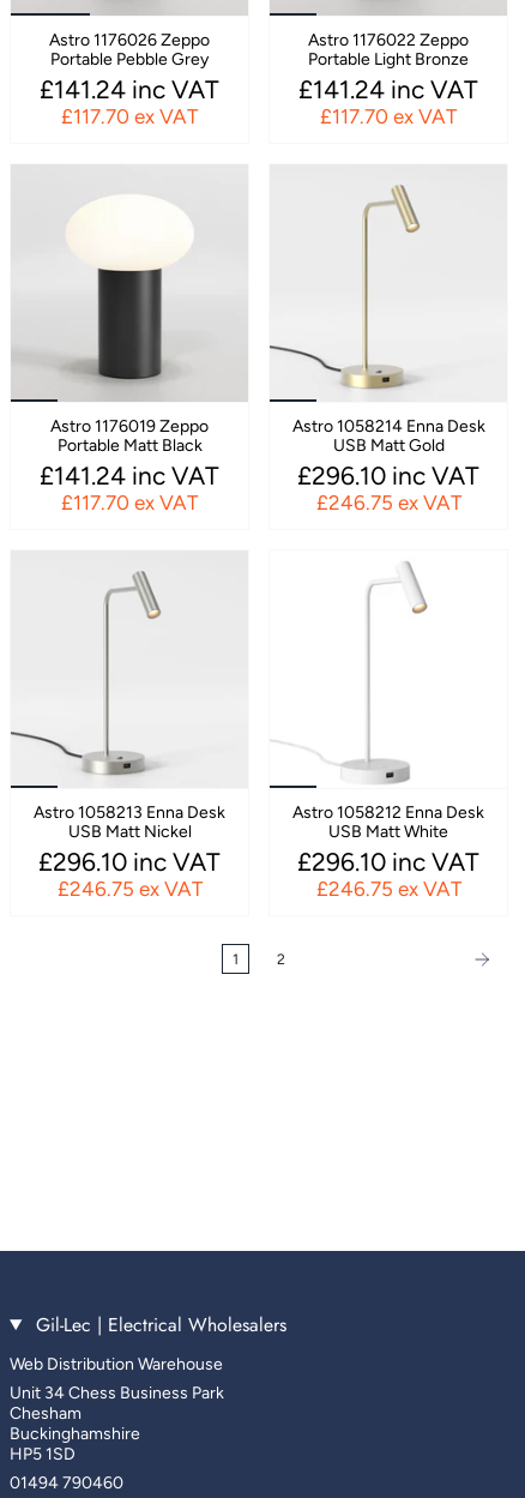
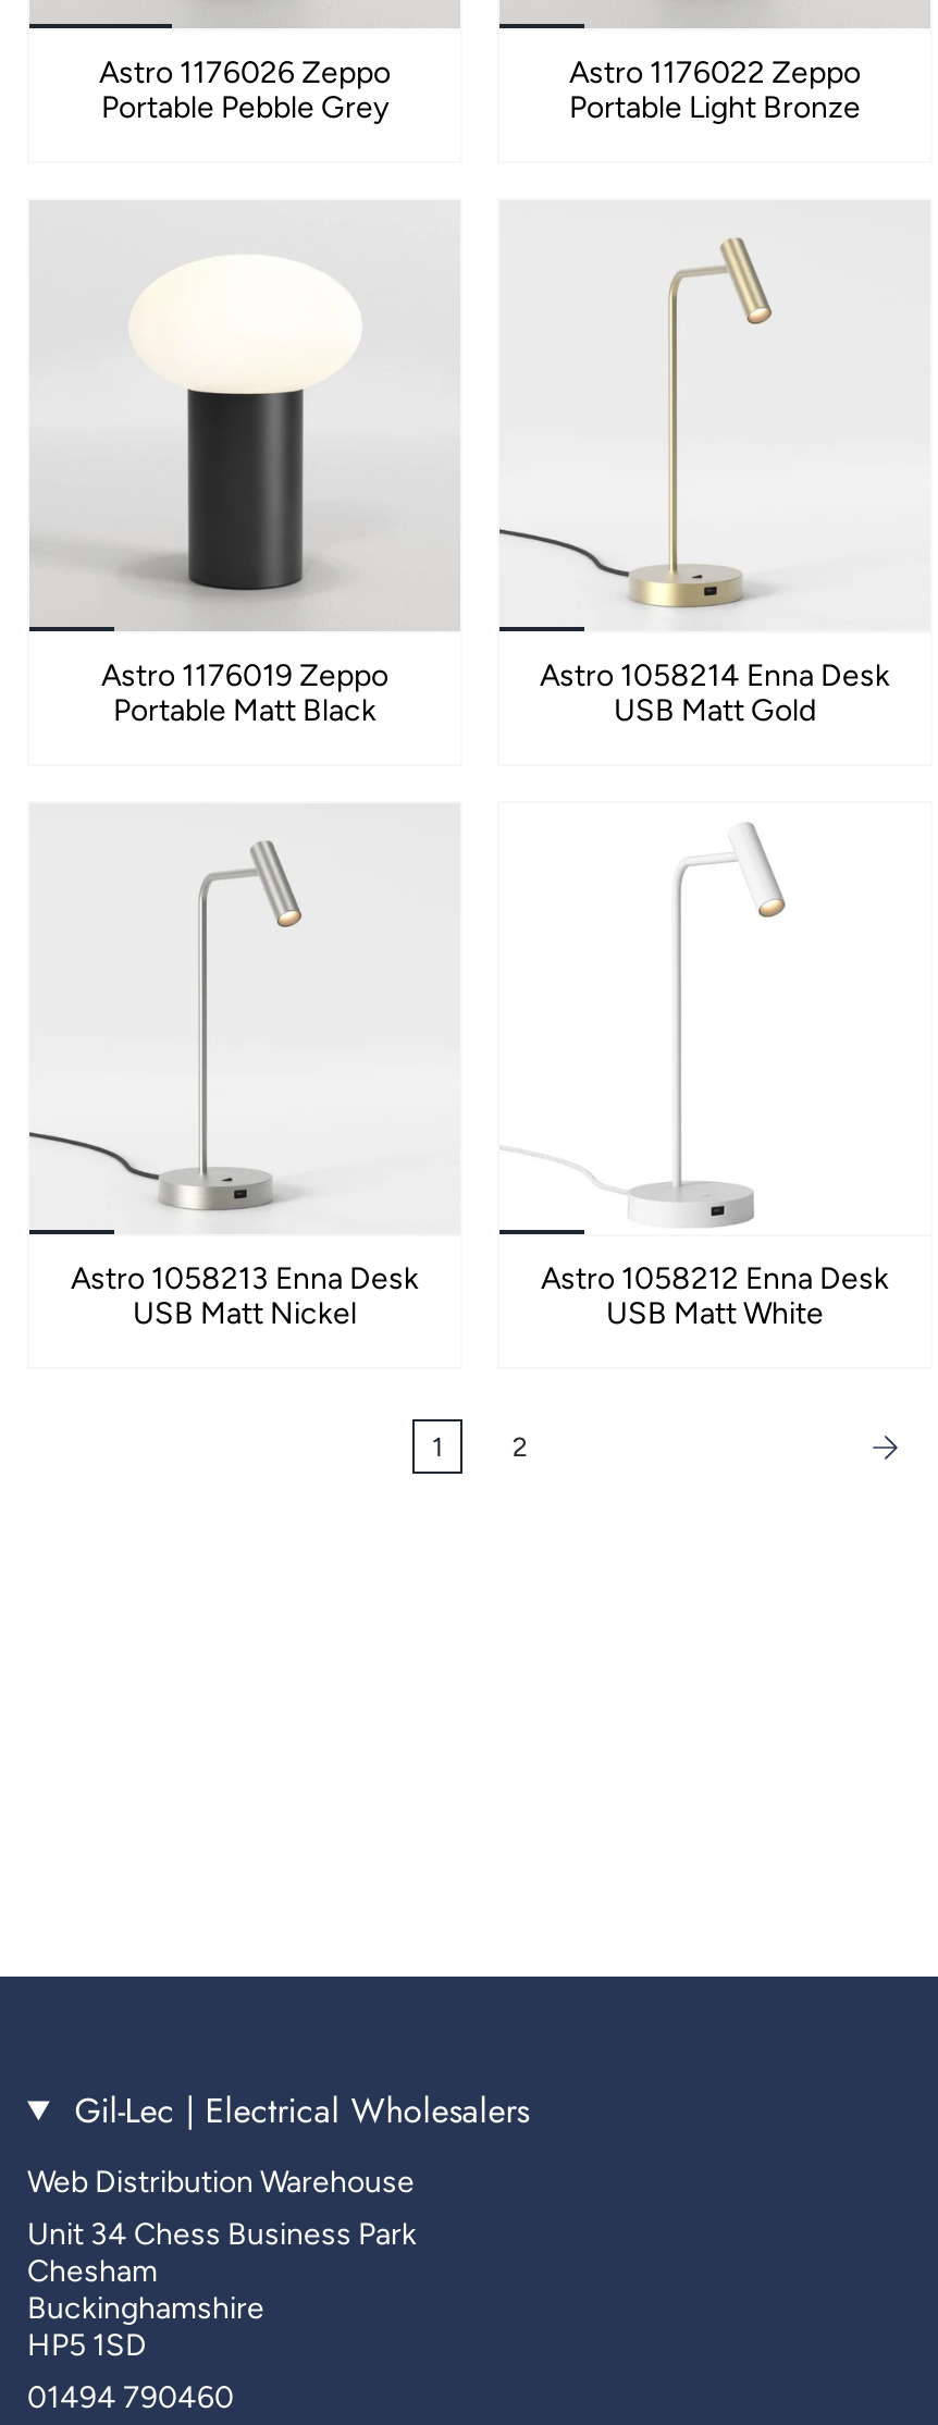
- £141.24 inc VAT
- £117.70 ex VAT

- £141.24 inc VAT
- £117.70 ex VAT

- £141.24 inc VAT
- £117.70 ex VAT

- £296.10 inc VAT
- £246.75 ex VAT

- £296.10 inc VAT
- £246.75 ex VAT

- £296.10 inc VAT
- £246.75 ex VAT
